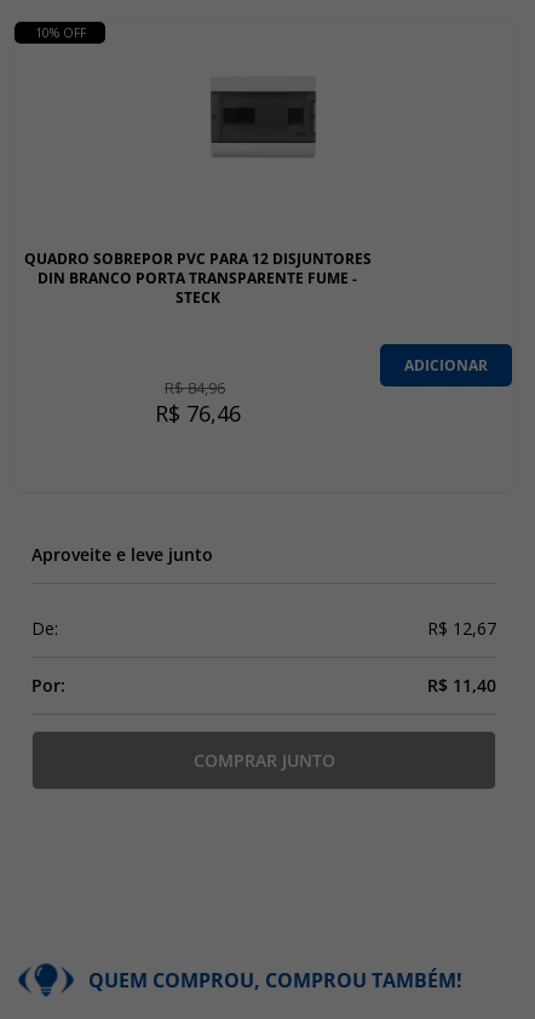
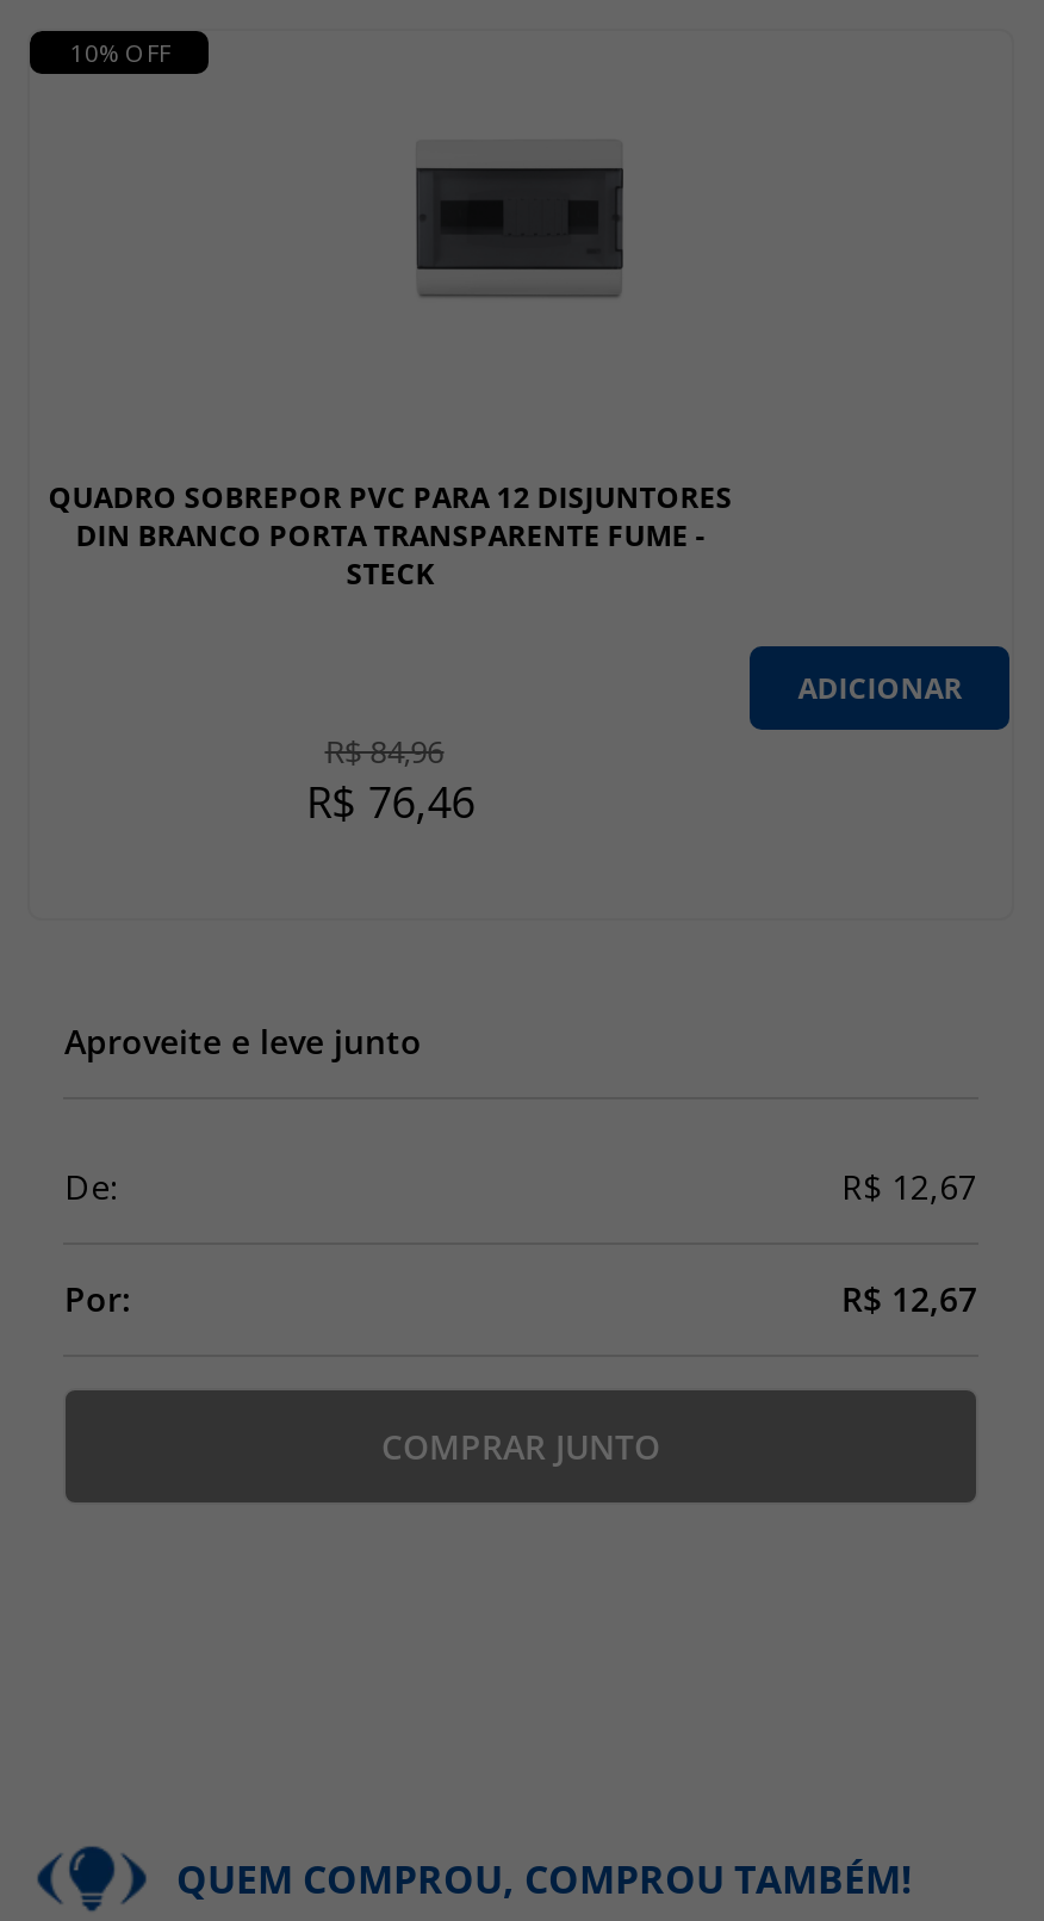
- R$ 11,40
+ R$ 12,67
